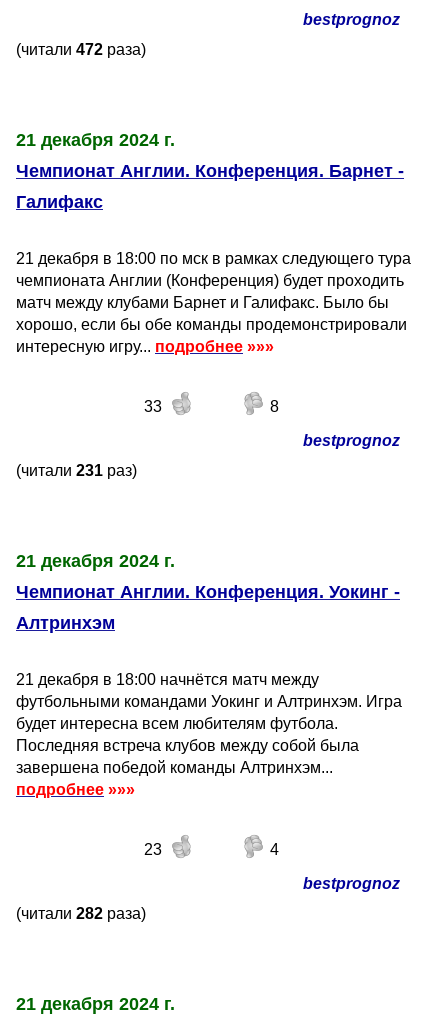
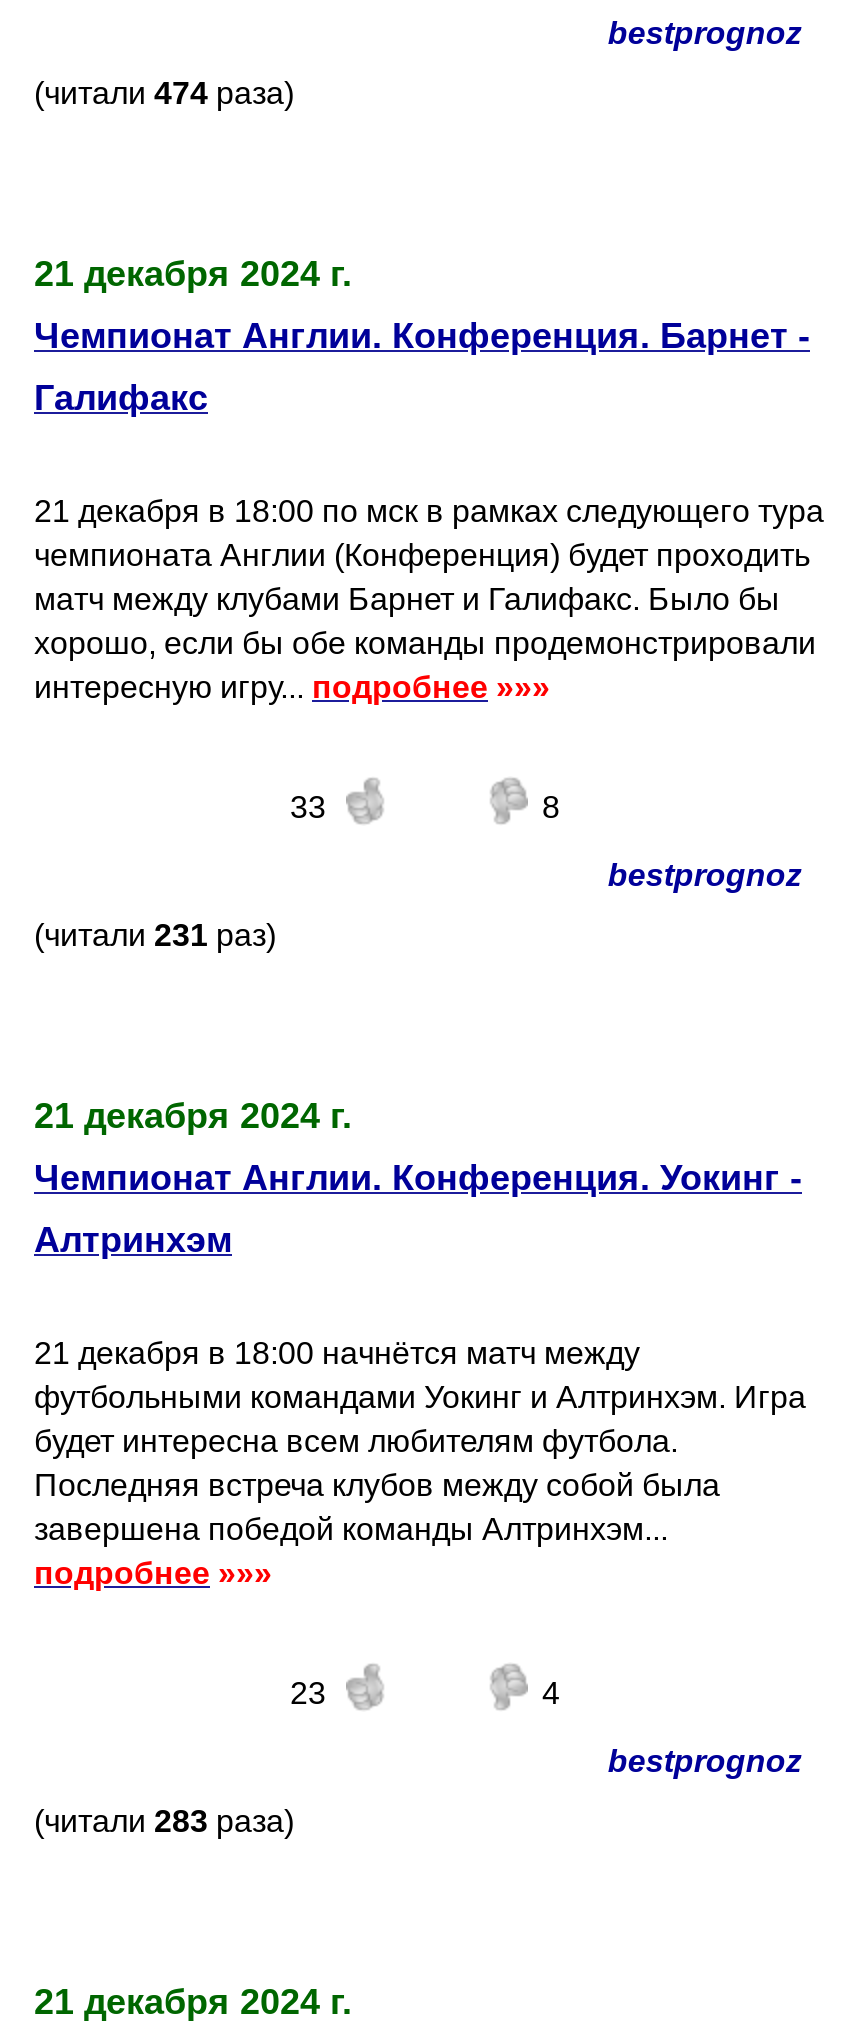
- (читали 472 раза)
+ (читали 474 раза)

- (читали 282 раза)
+ (читали 283 раза)
